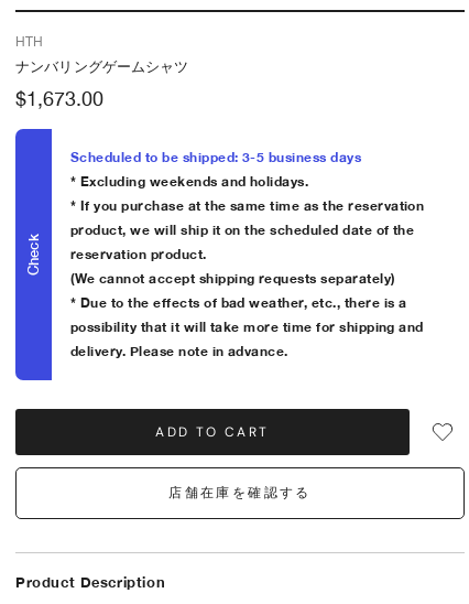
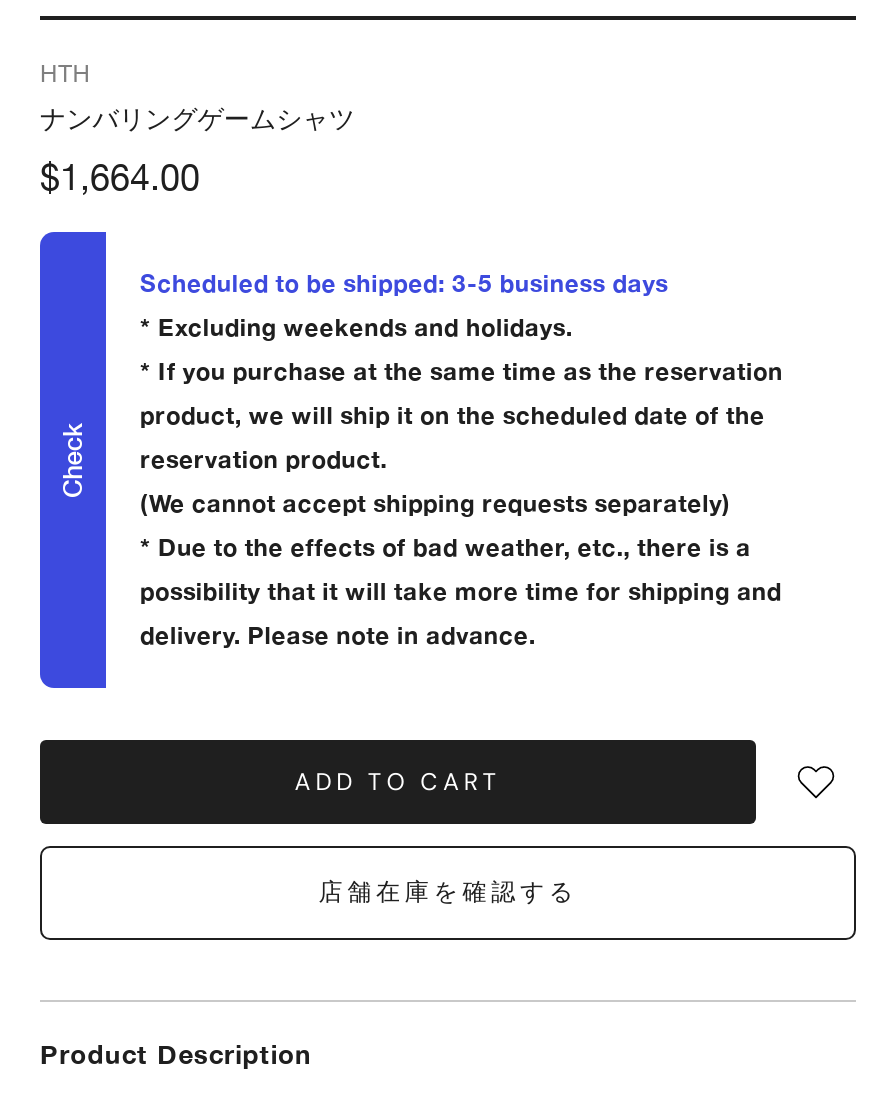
- $1,673.00
+ $1,664.00
